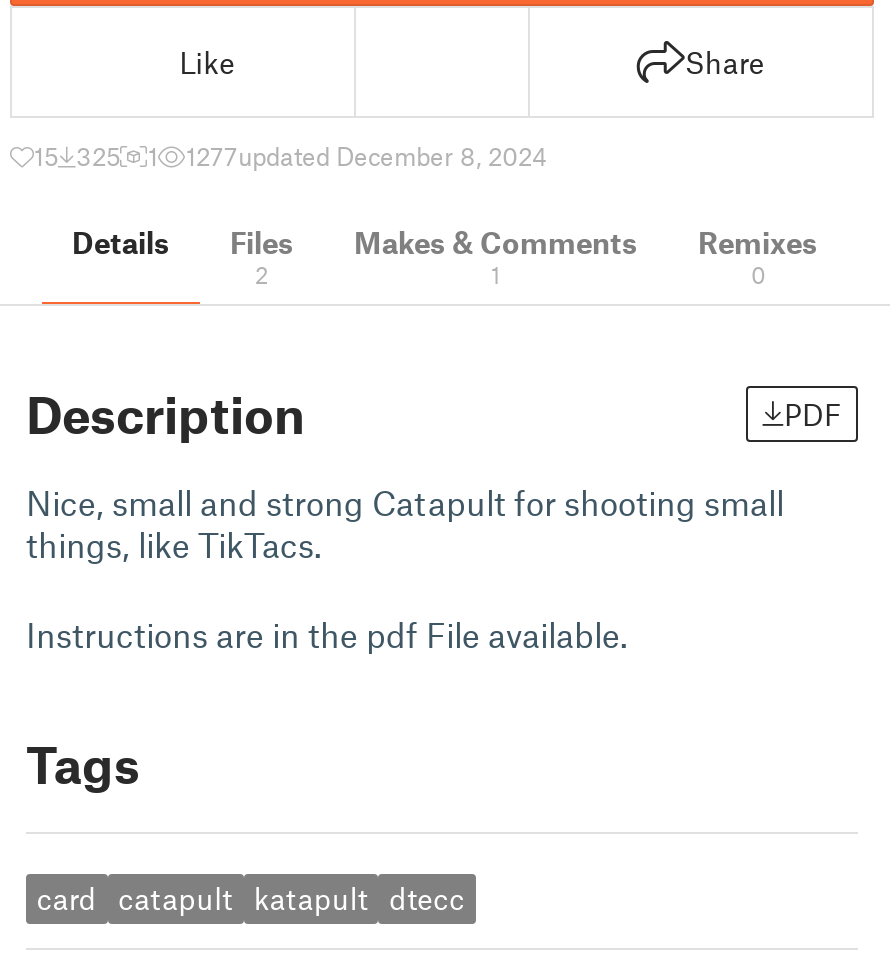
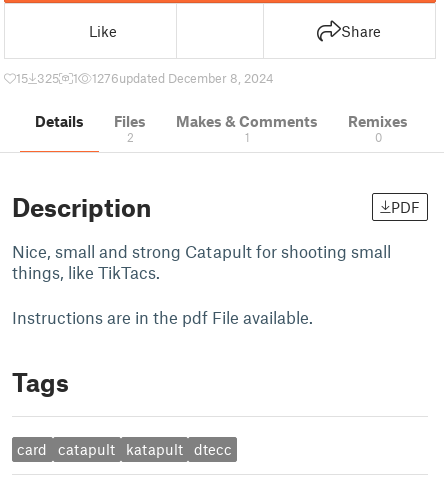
- 1277updated December 8, 2024
+ 1276updated December 8, 2024
